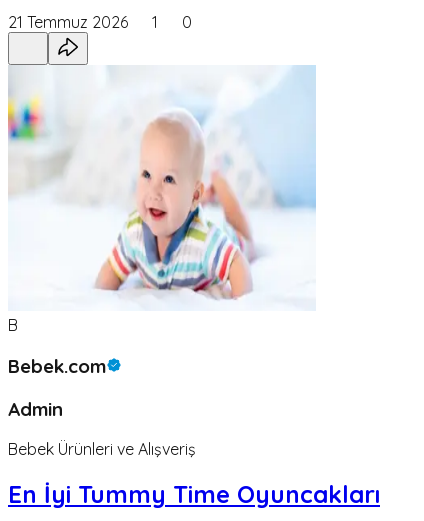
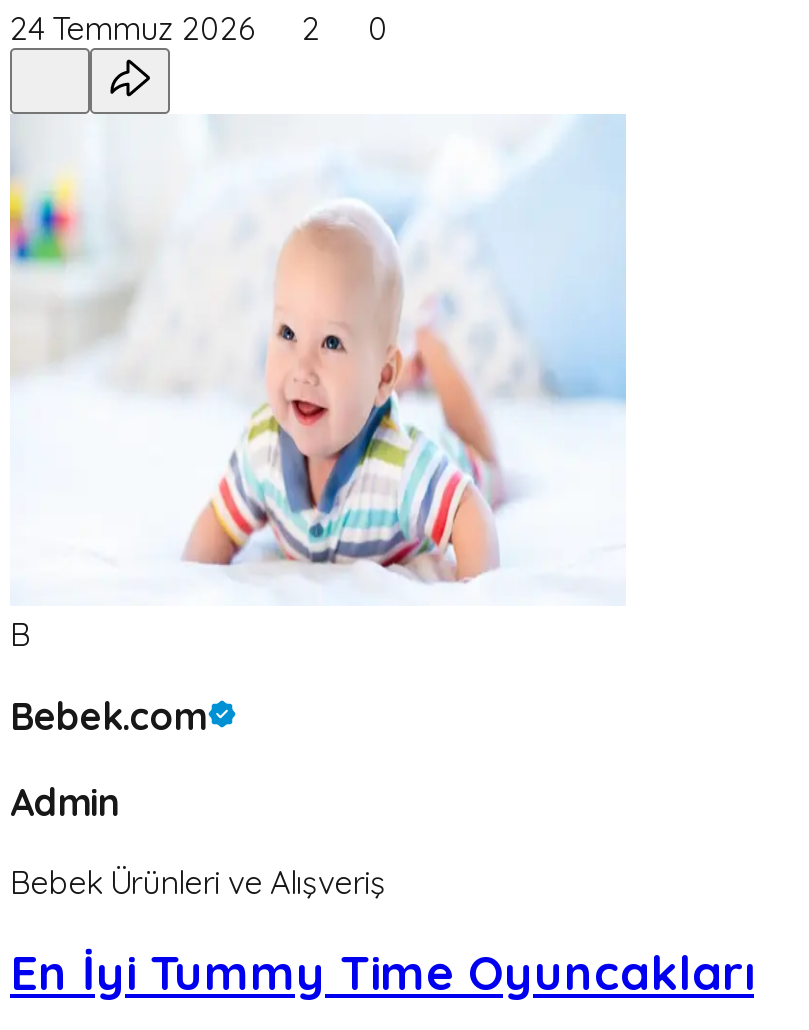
- 21 Temmuz 2026
- 1
+ 24 Temmuz 2026
+ 2
